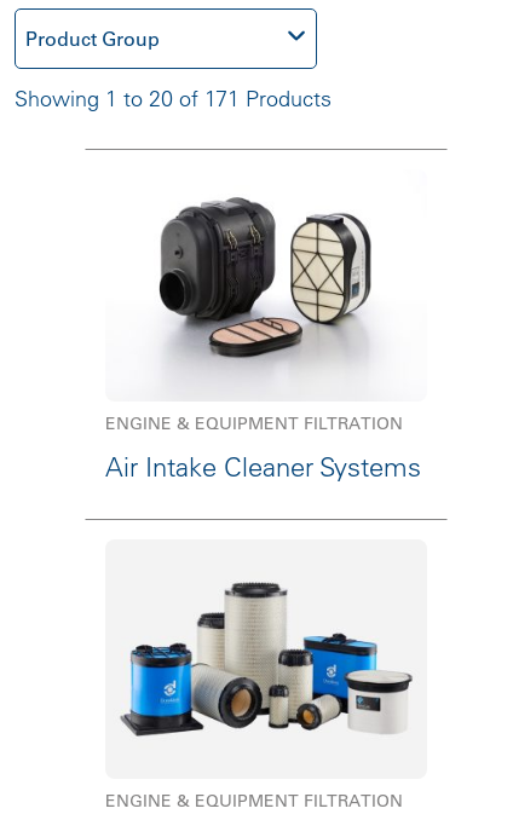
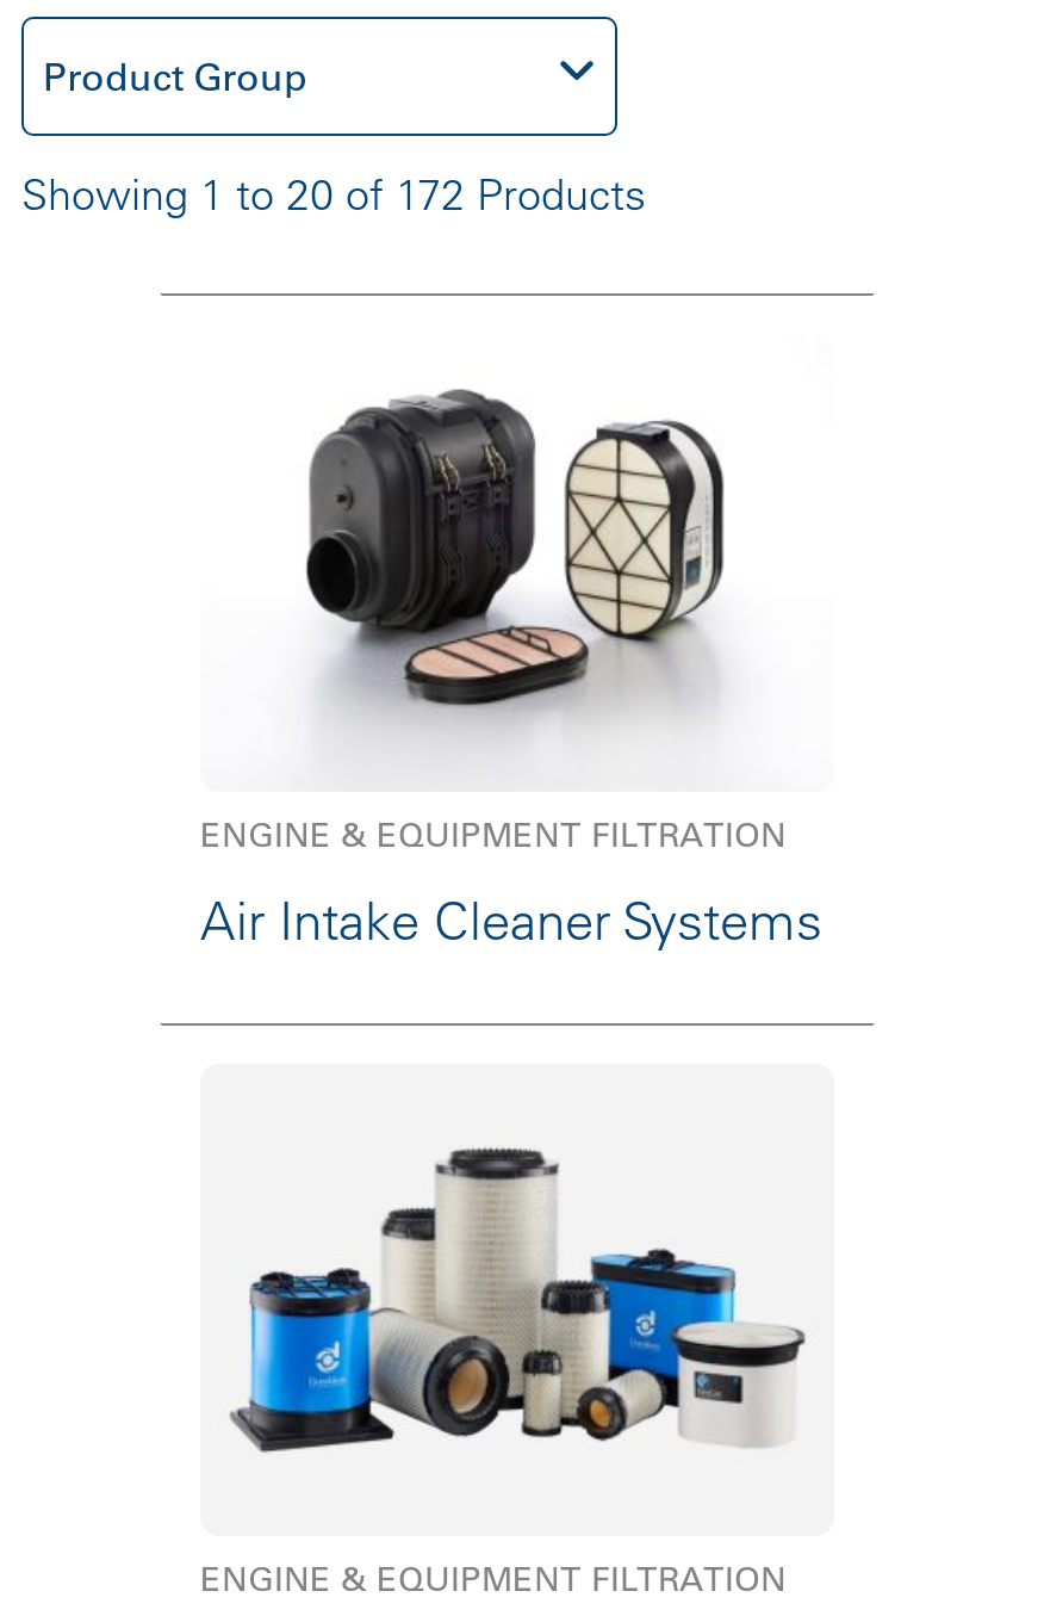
- Showing 1 to 20 of 171 Products
+ Showing 1 to 20 of 172 Products
